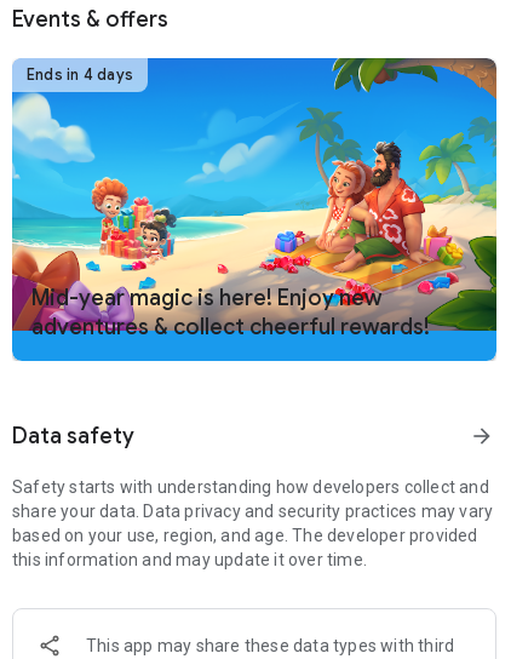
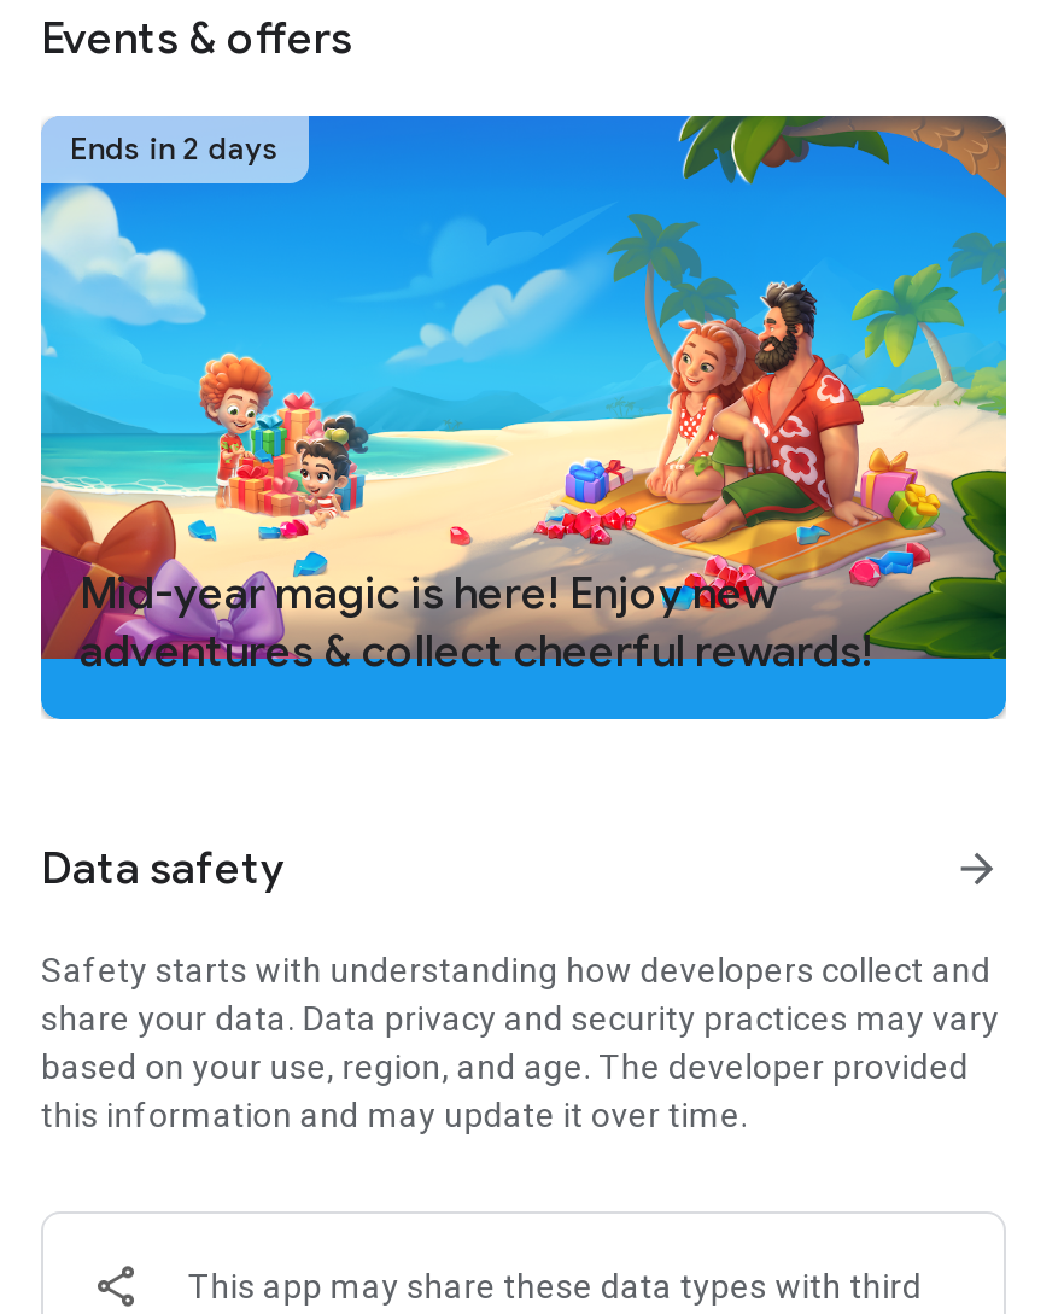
- Ends in 4 days
+ Ends in 2 days
